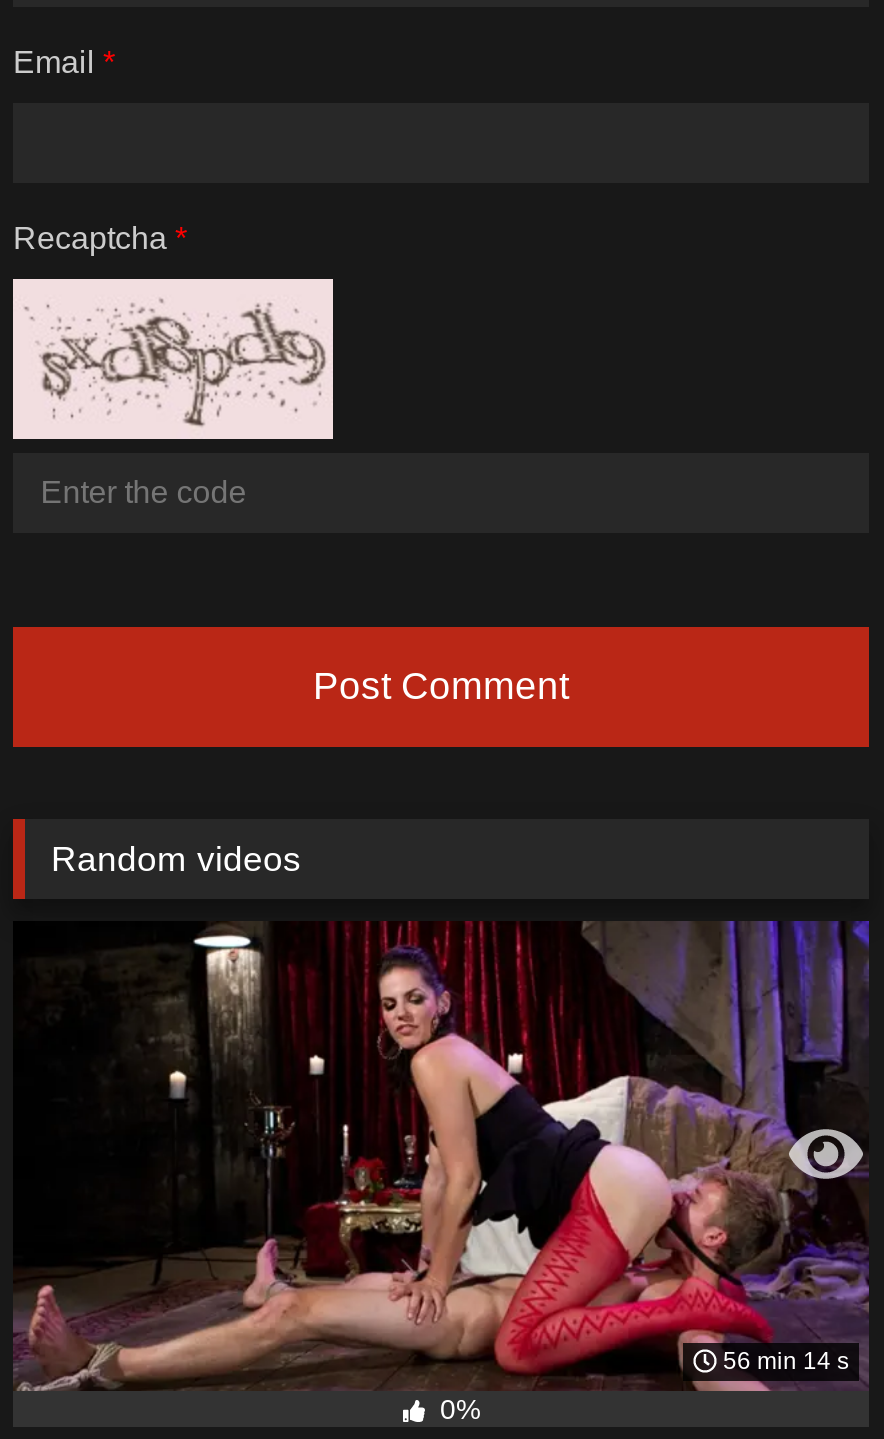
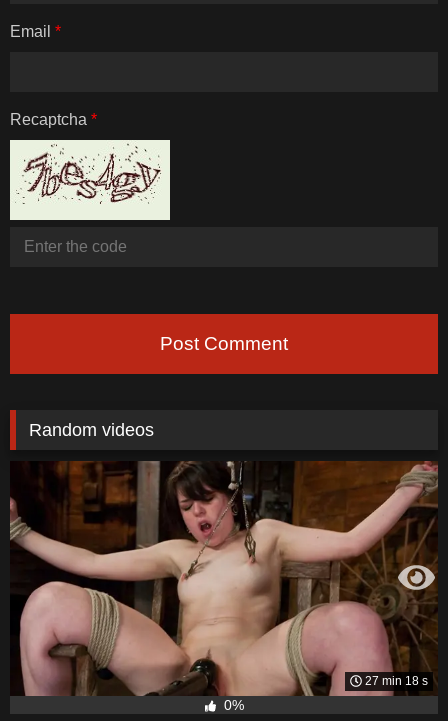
- [image]
+ [image]

- [image]
- 56 min 14 s
+ [image]
+ 27 min 18 s
